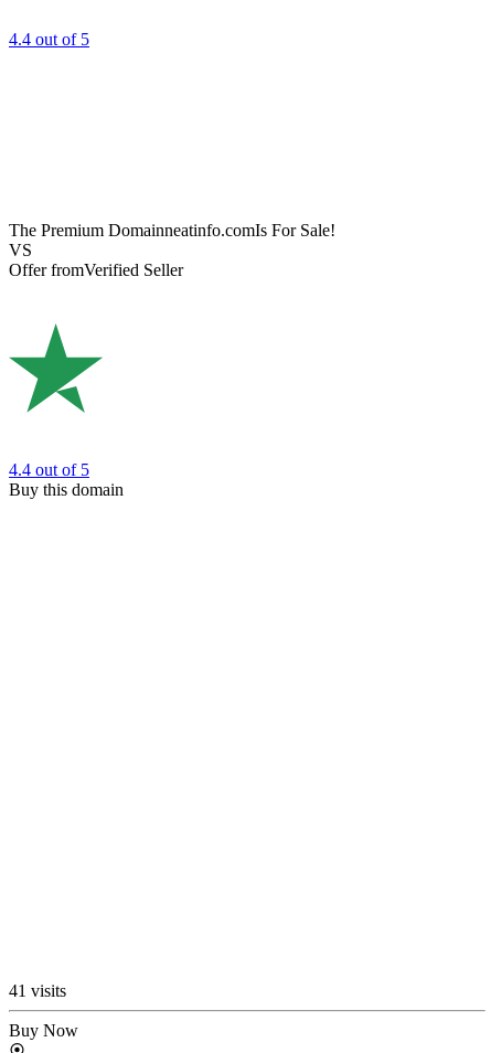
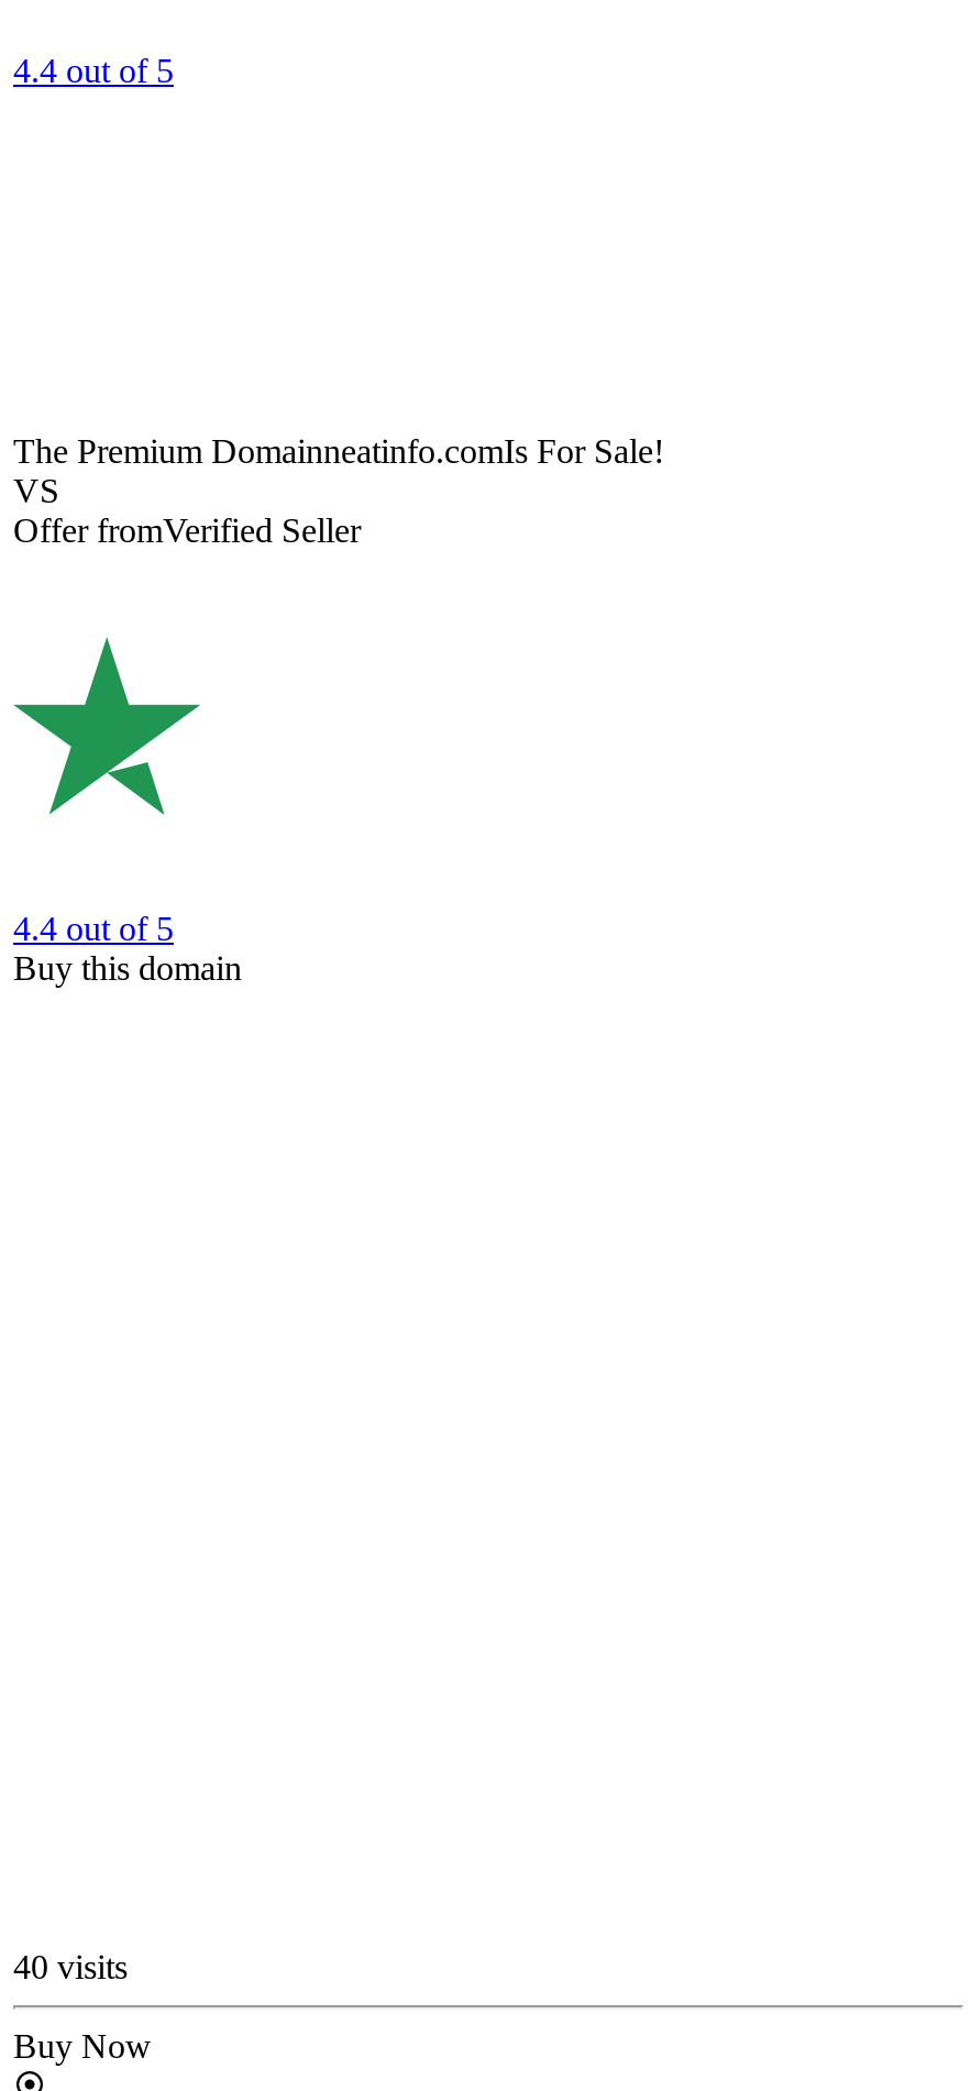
- 41 visits
+ 40 visits
